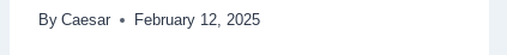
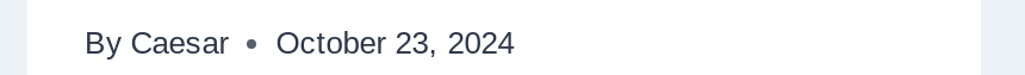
- By Caesar February 12, 2025
+ By Caesar October 23, 2024
